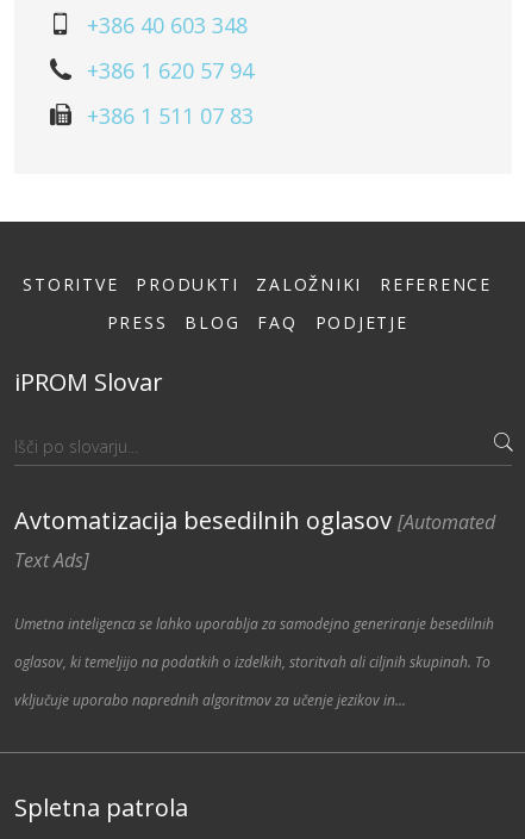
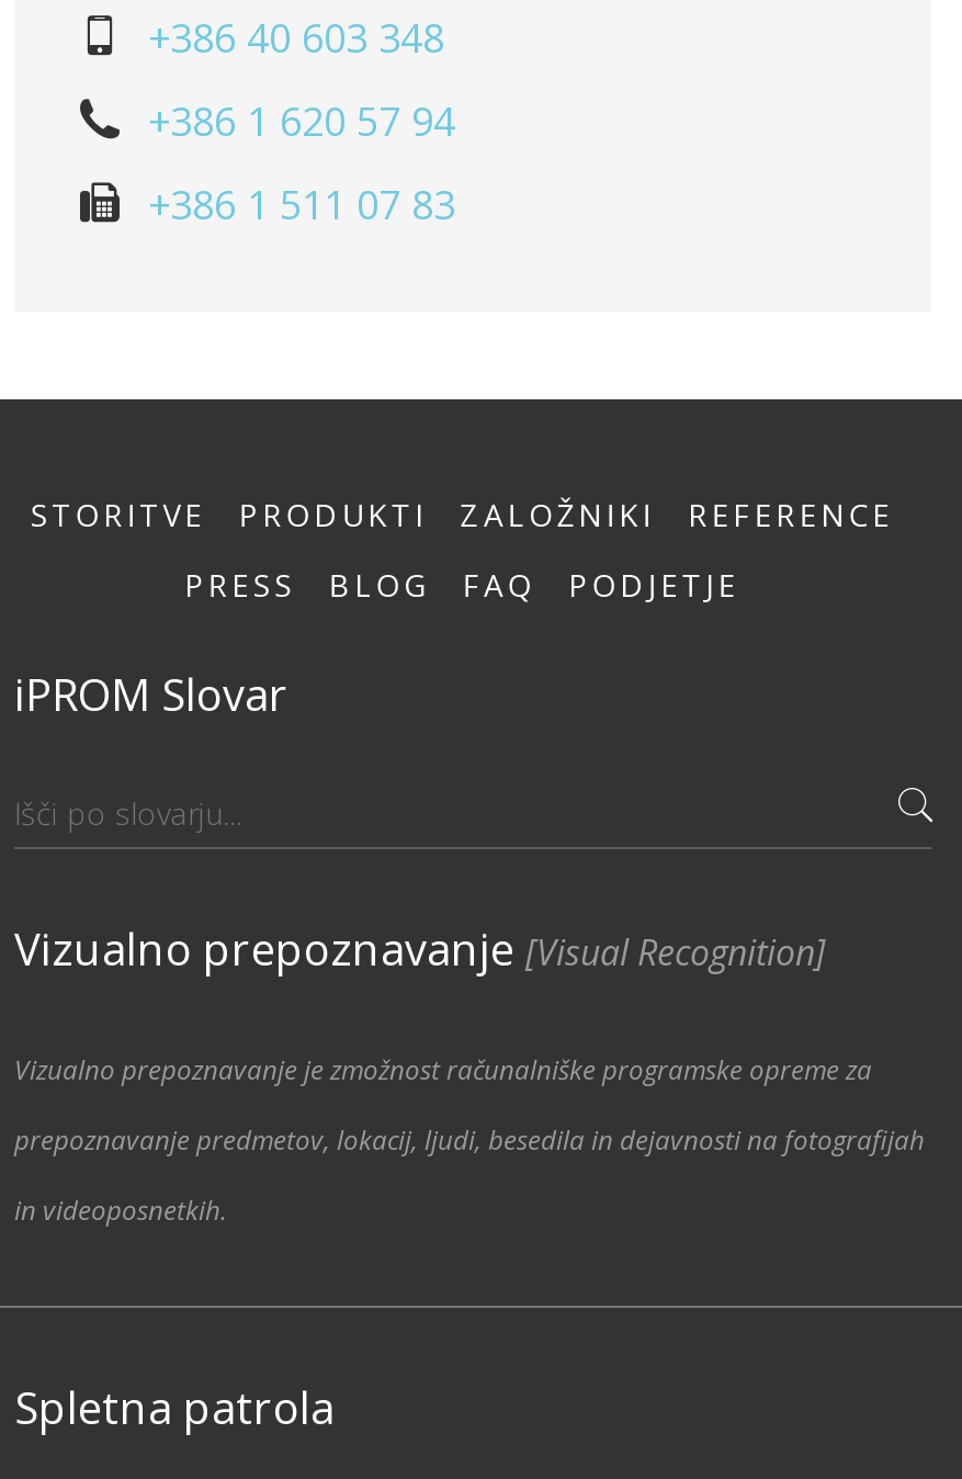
- Avtomatizacija besedilnih oglasov [Automated
- Text Ads]
+ Vizualno prepoznavanje [Visual Recognition]

- Umetna inteligenca se lahko uporablja za samodejno generiranje besedilnih
+ Vizualno prepoznavanje je zmožnost računalniške programske opreme za

- oglasov, ki temeljijo na podatkih o izdelkih, storitvah ali ciljnih skupinah. To
+ prepoznavanje predmetov, lokacij, ljudi, besedila in dejavnosti na fotografijah

- vključuje uporabo naprednih algoritmov za učenje jezikov in...
+ in videoposnetkih.
